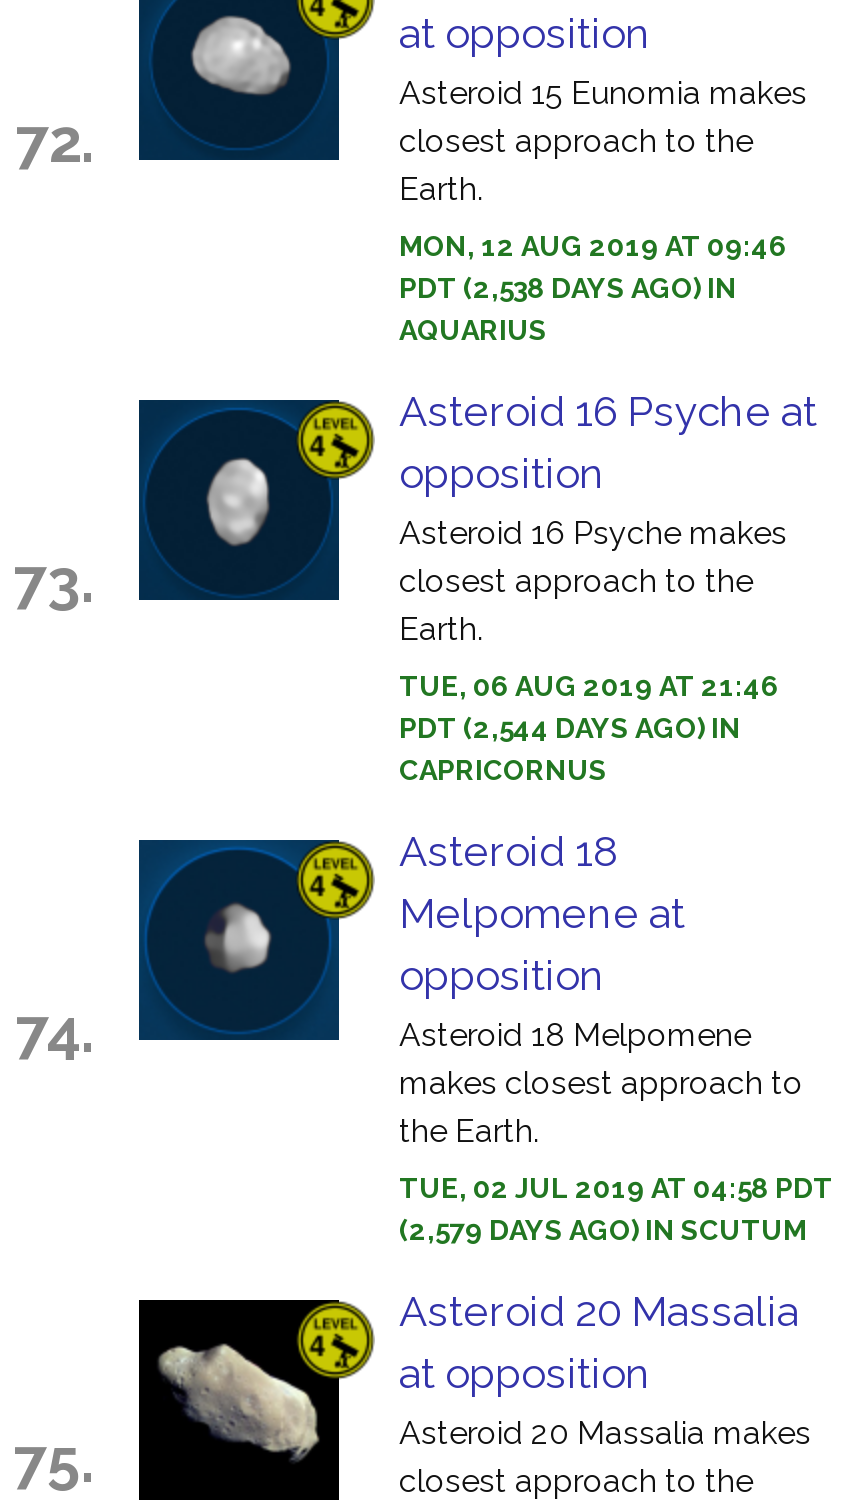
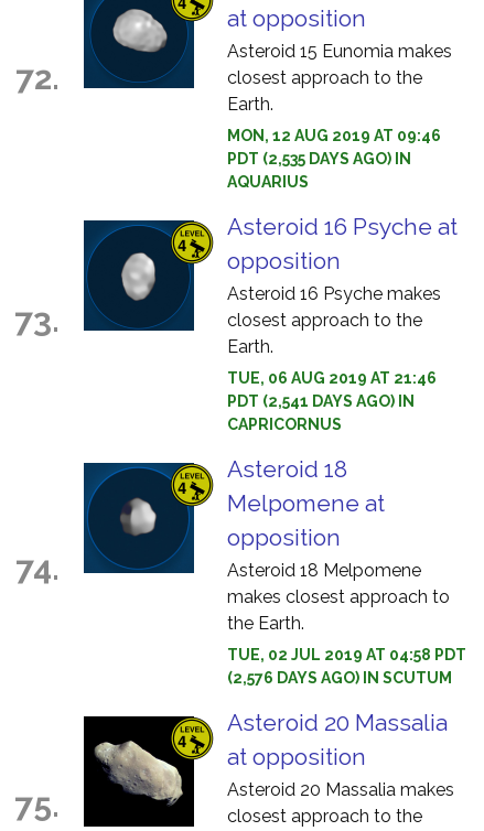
- PDT (2,538 DAYS AGO) IN
+ PDT (2,535 DAYS AGO) IN

- PDT (2,544 DAYS AGO) IN
+ PDT (2,541 DAYS AGO) IN

- (2,579 DAYS AGO) IN SCUTUM
+ (2,576 DAYS AGO) IN SCUTUM
